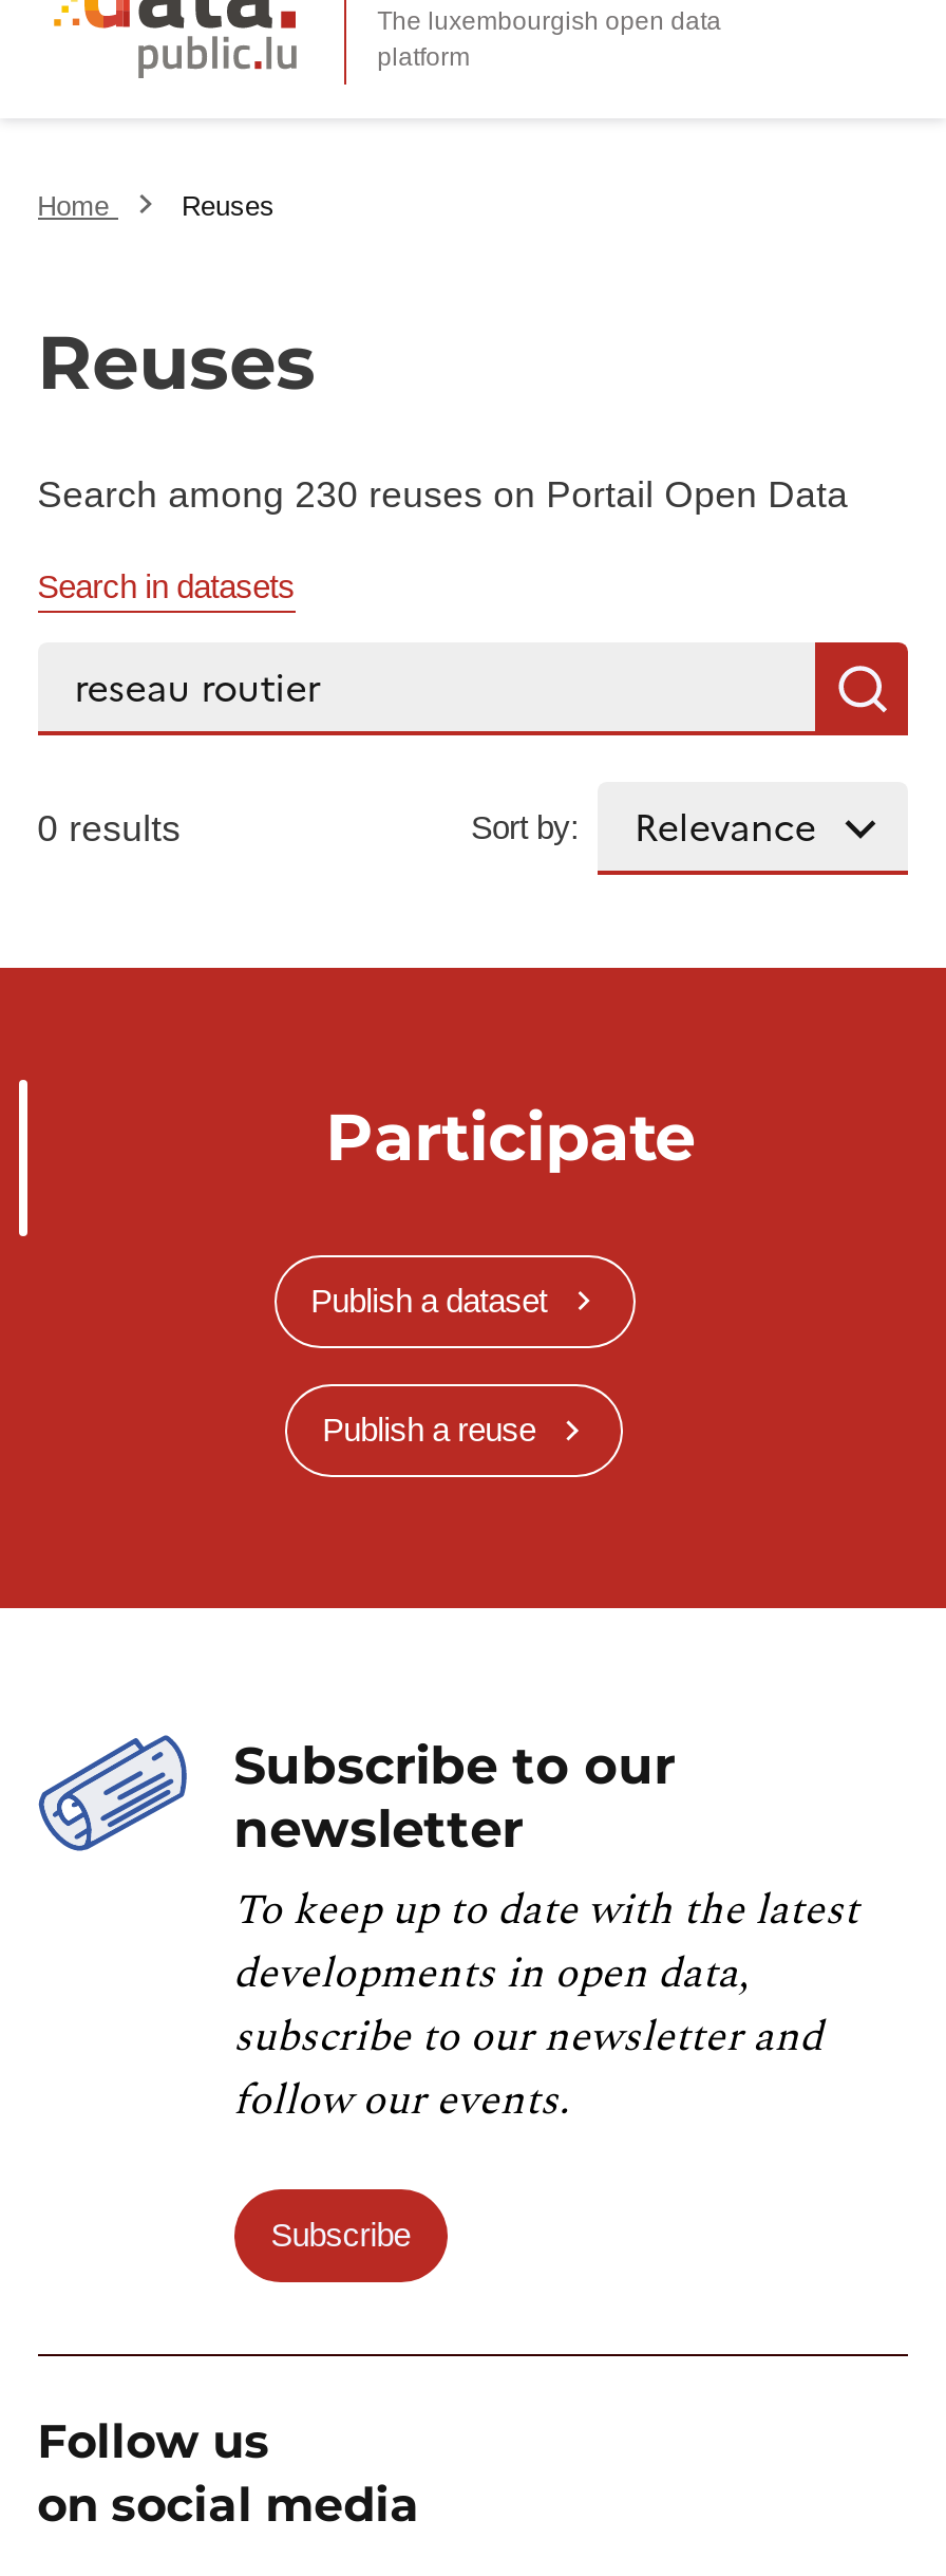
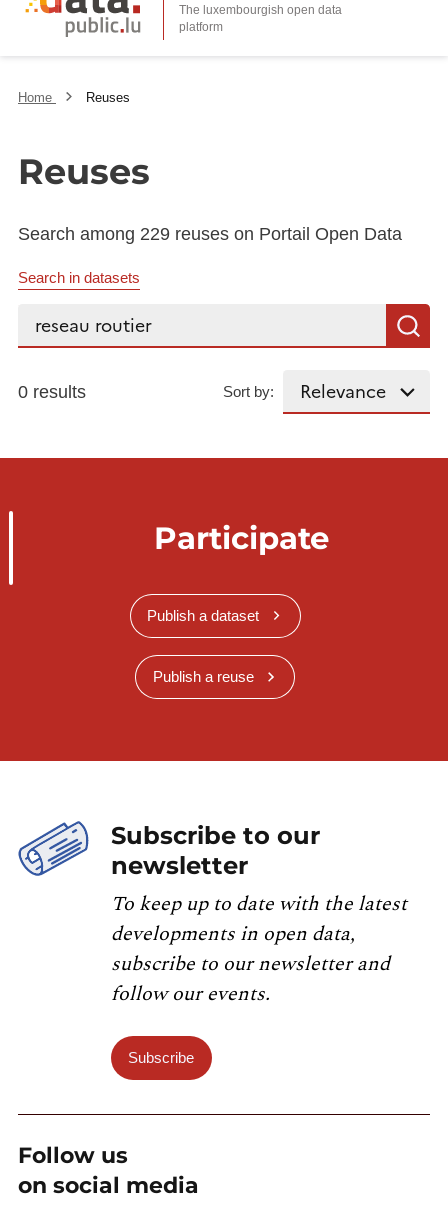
- Search among 230 reuses on Portail Open Data
+ Search among 229 reuses on Portail Open Data
